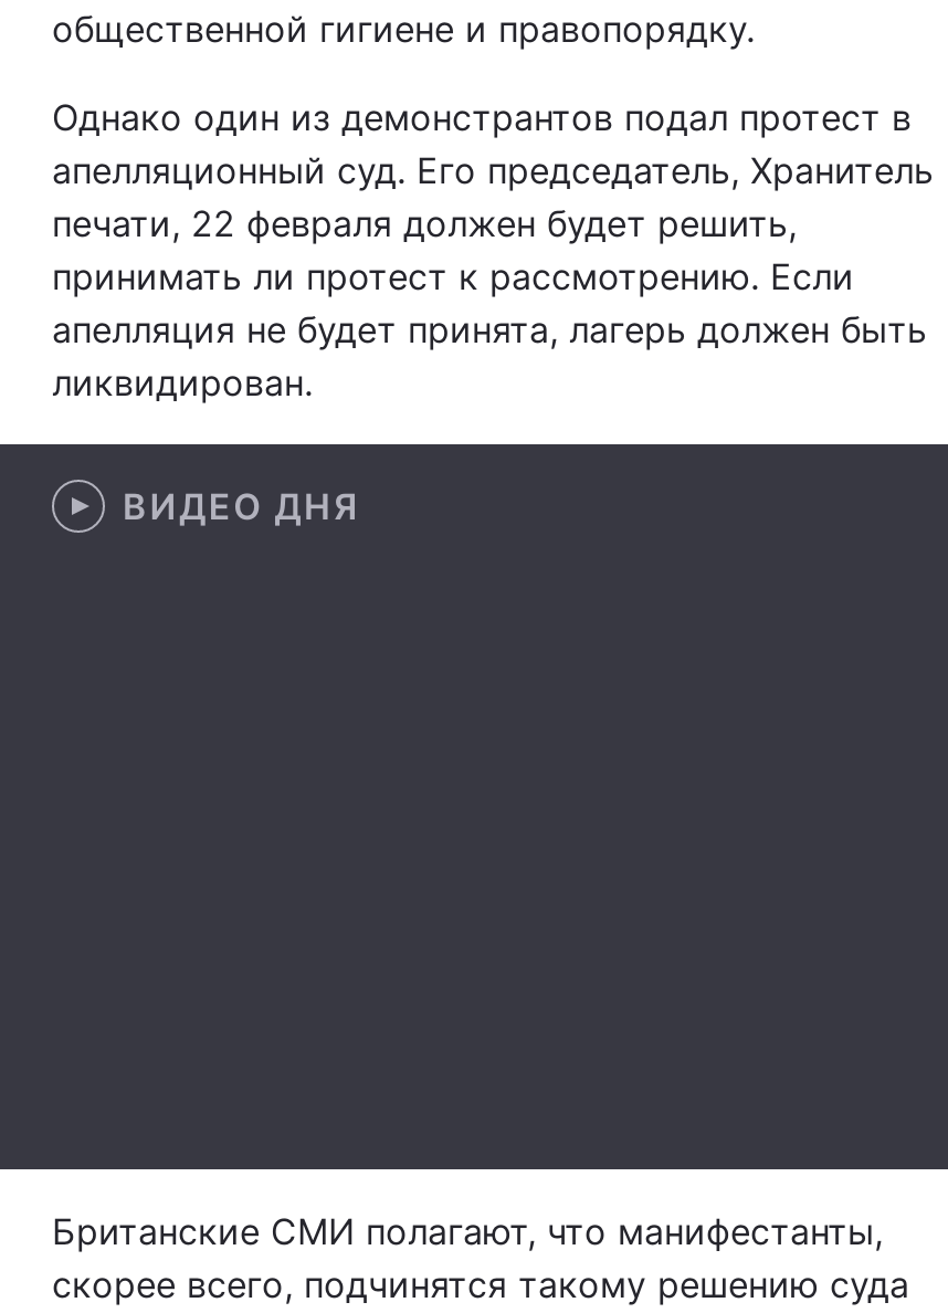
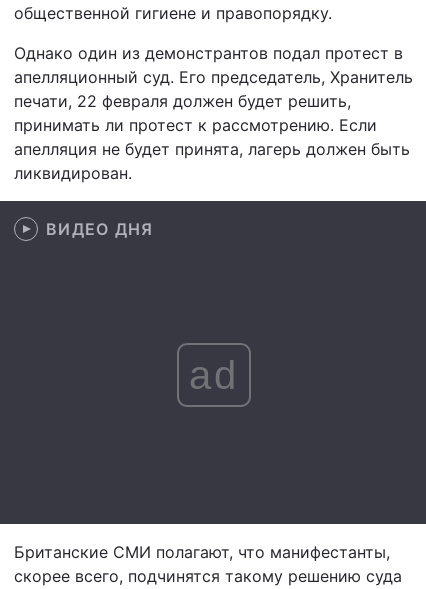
+ ad
